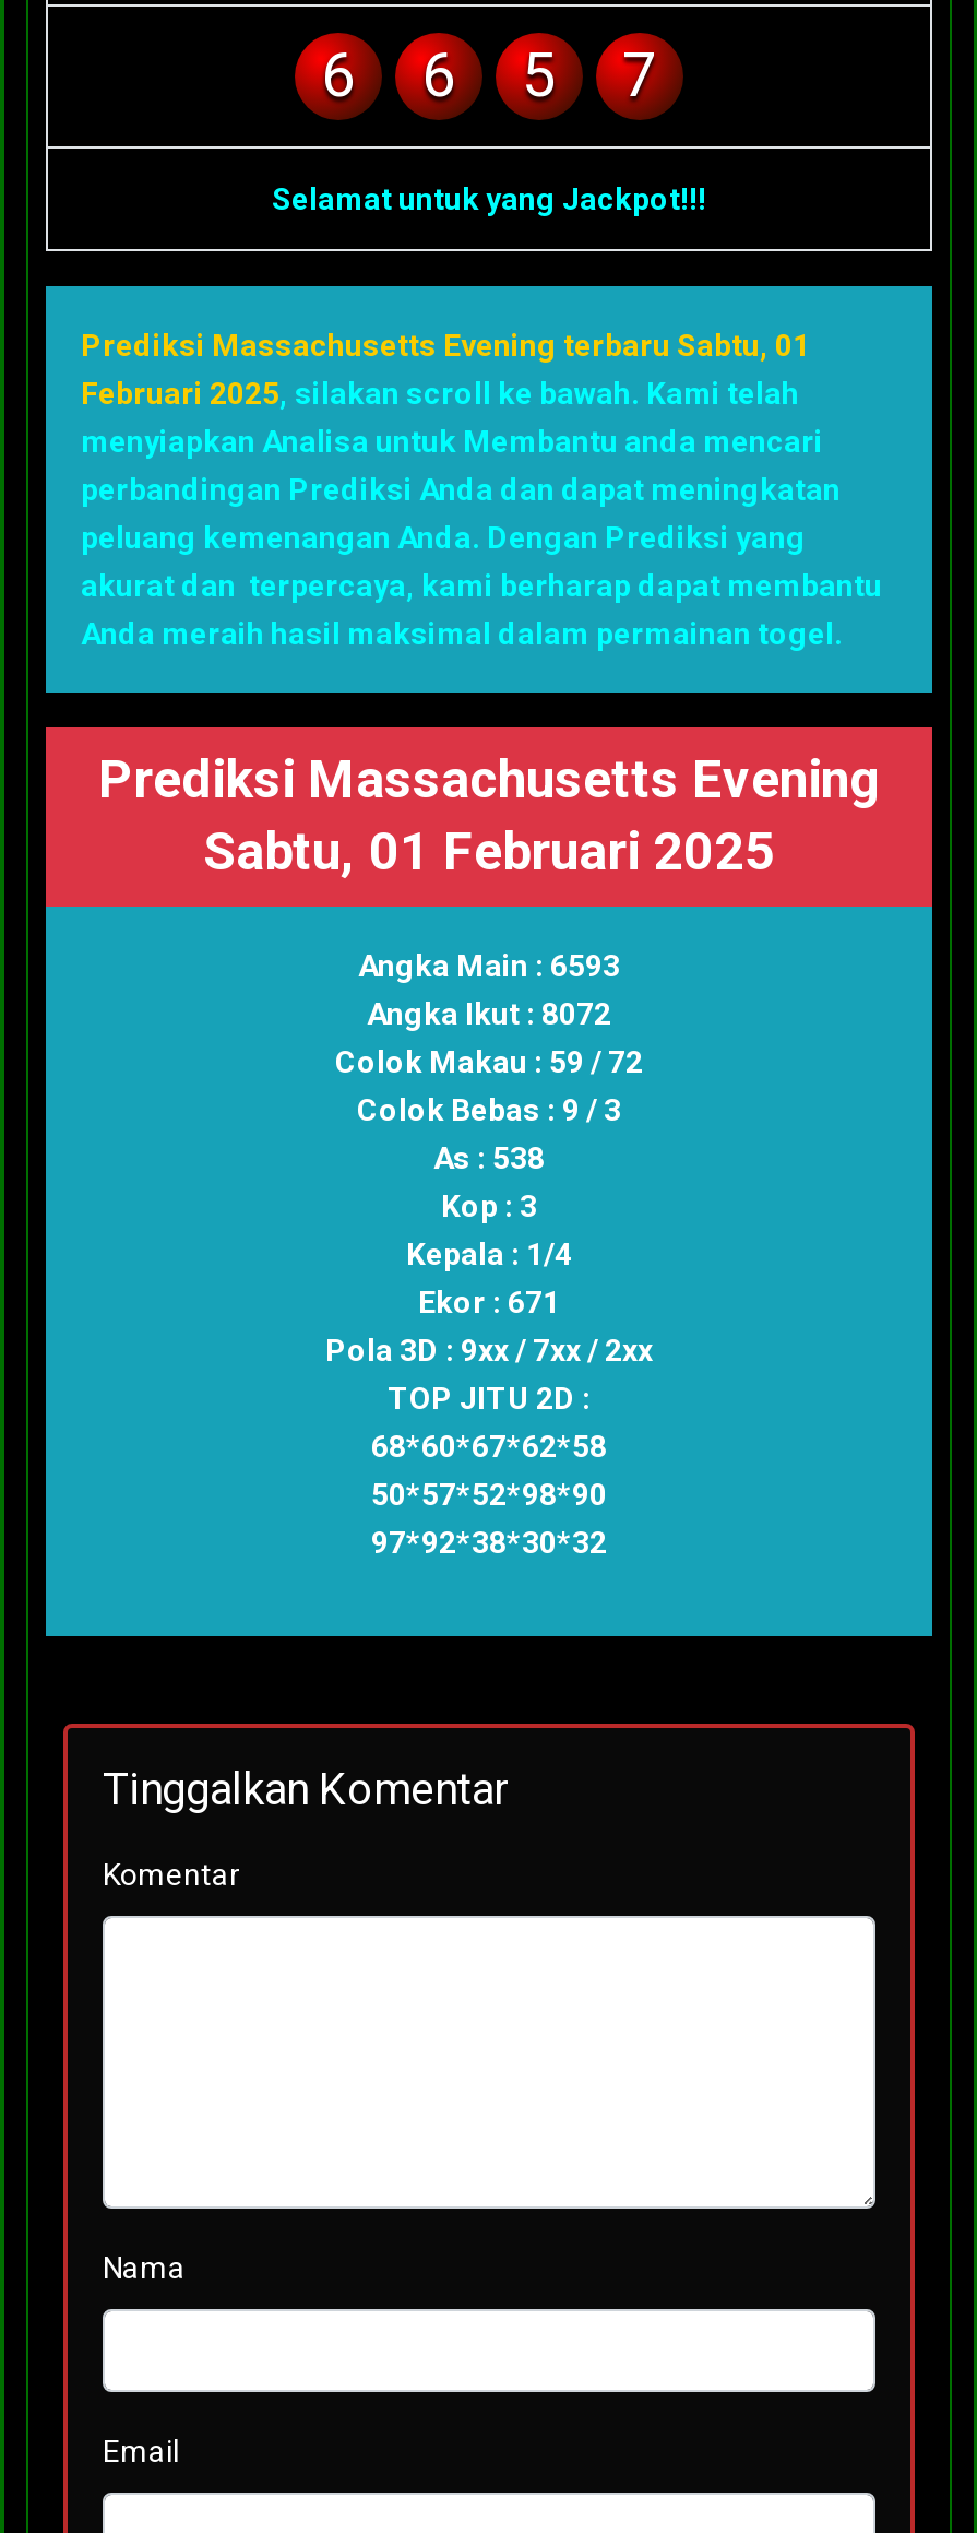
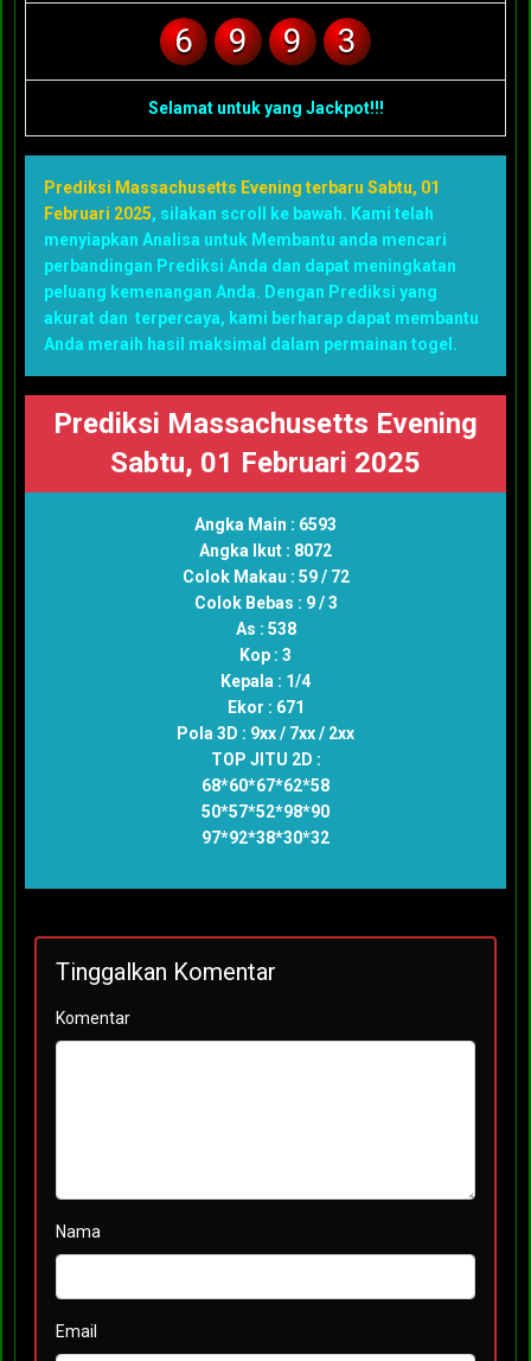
- 6
+ 9

- 5
+ 9

- 7
+ 3
